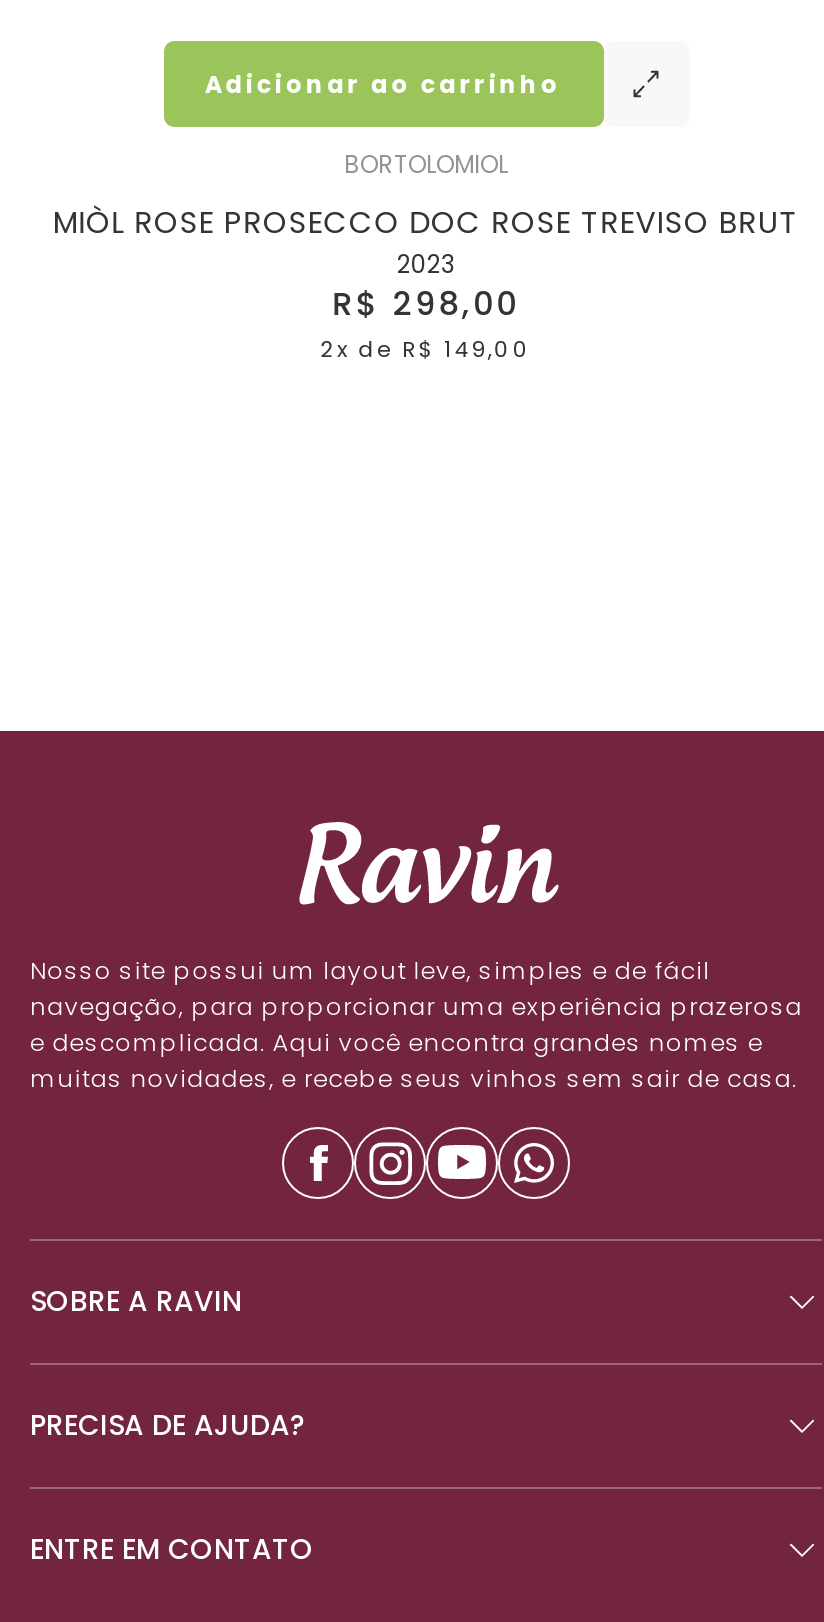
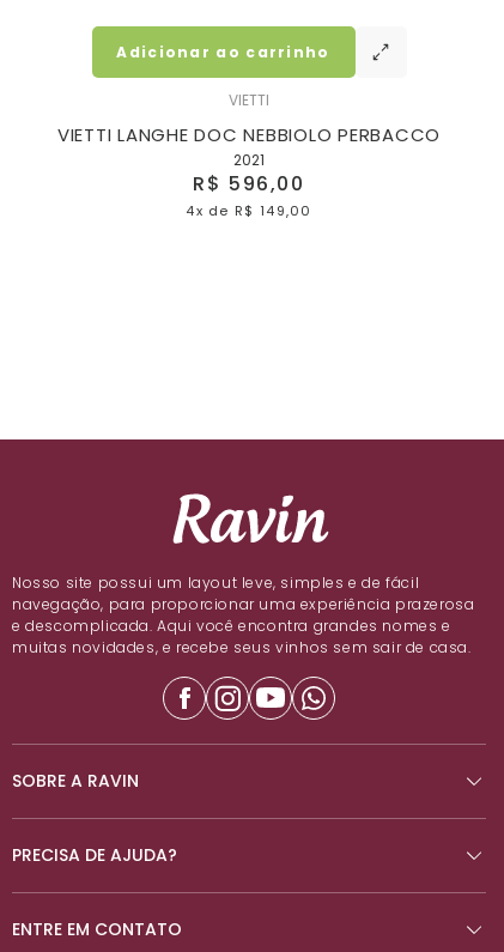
- BORTOLOMIOL
+ VIETTI

- MIÒL ROSE PROSECCO DOC ROSE TREVISO BRUT
- 2023
- R$ 298,00
- 2x de R$ 149,00
+ VIETTI LANGHE DOC NEBBIOLO PERBACCO
+ 2021
+ R$ 596,00
+ 4x de R$ 149,00
